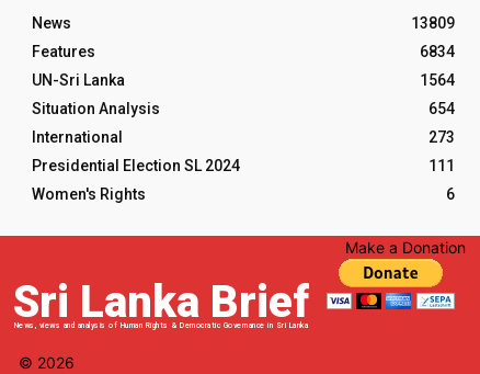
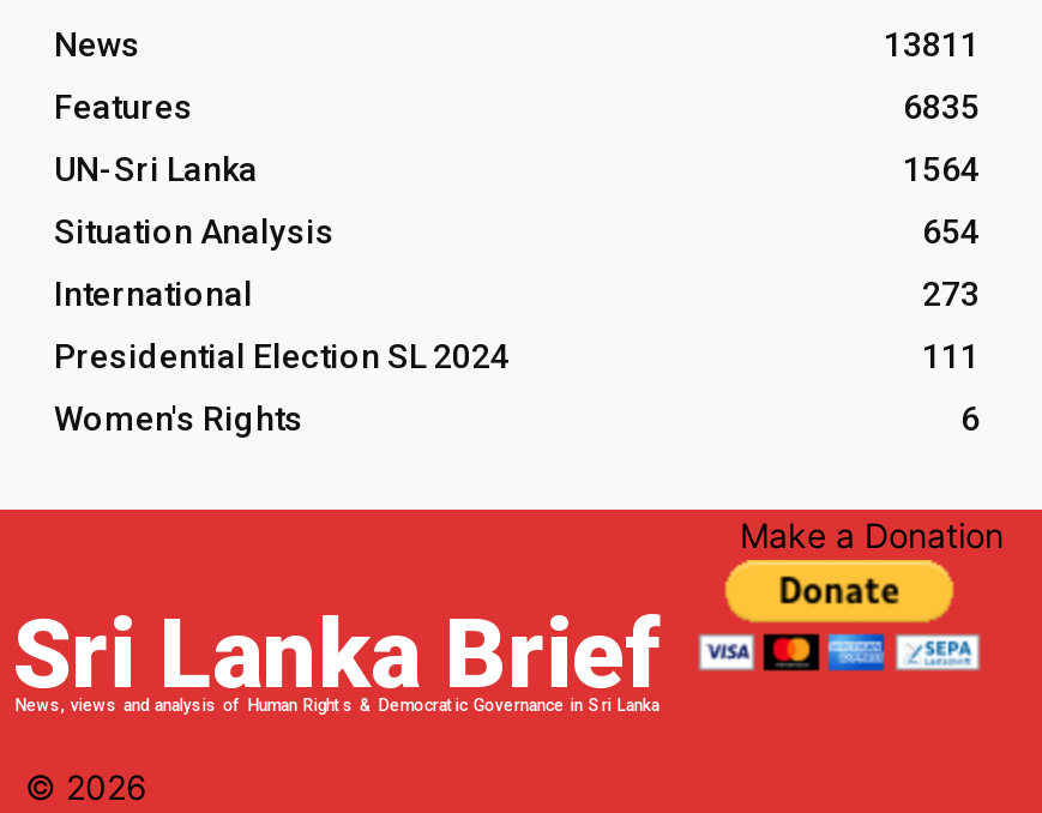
- 13809
+ 13811

- 6834
+ 6835
